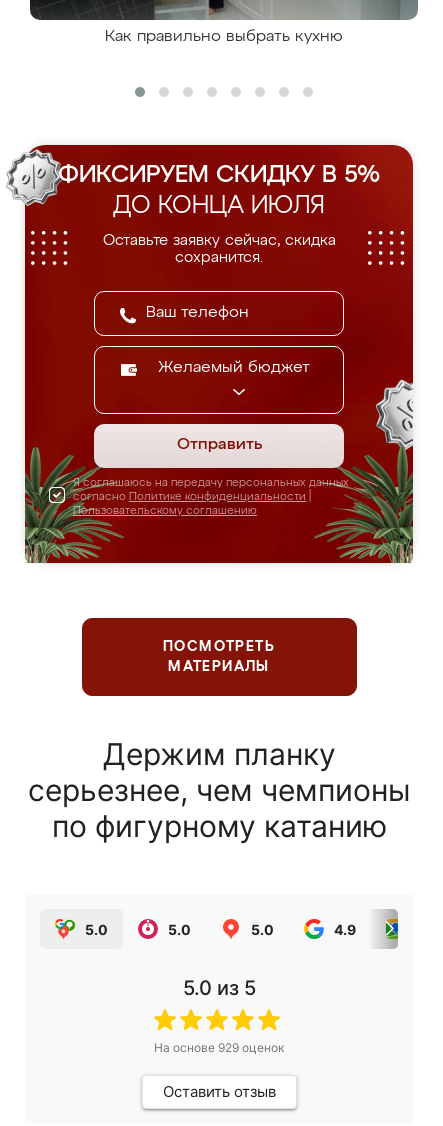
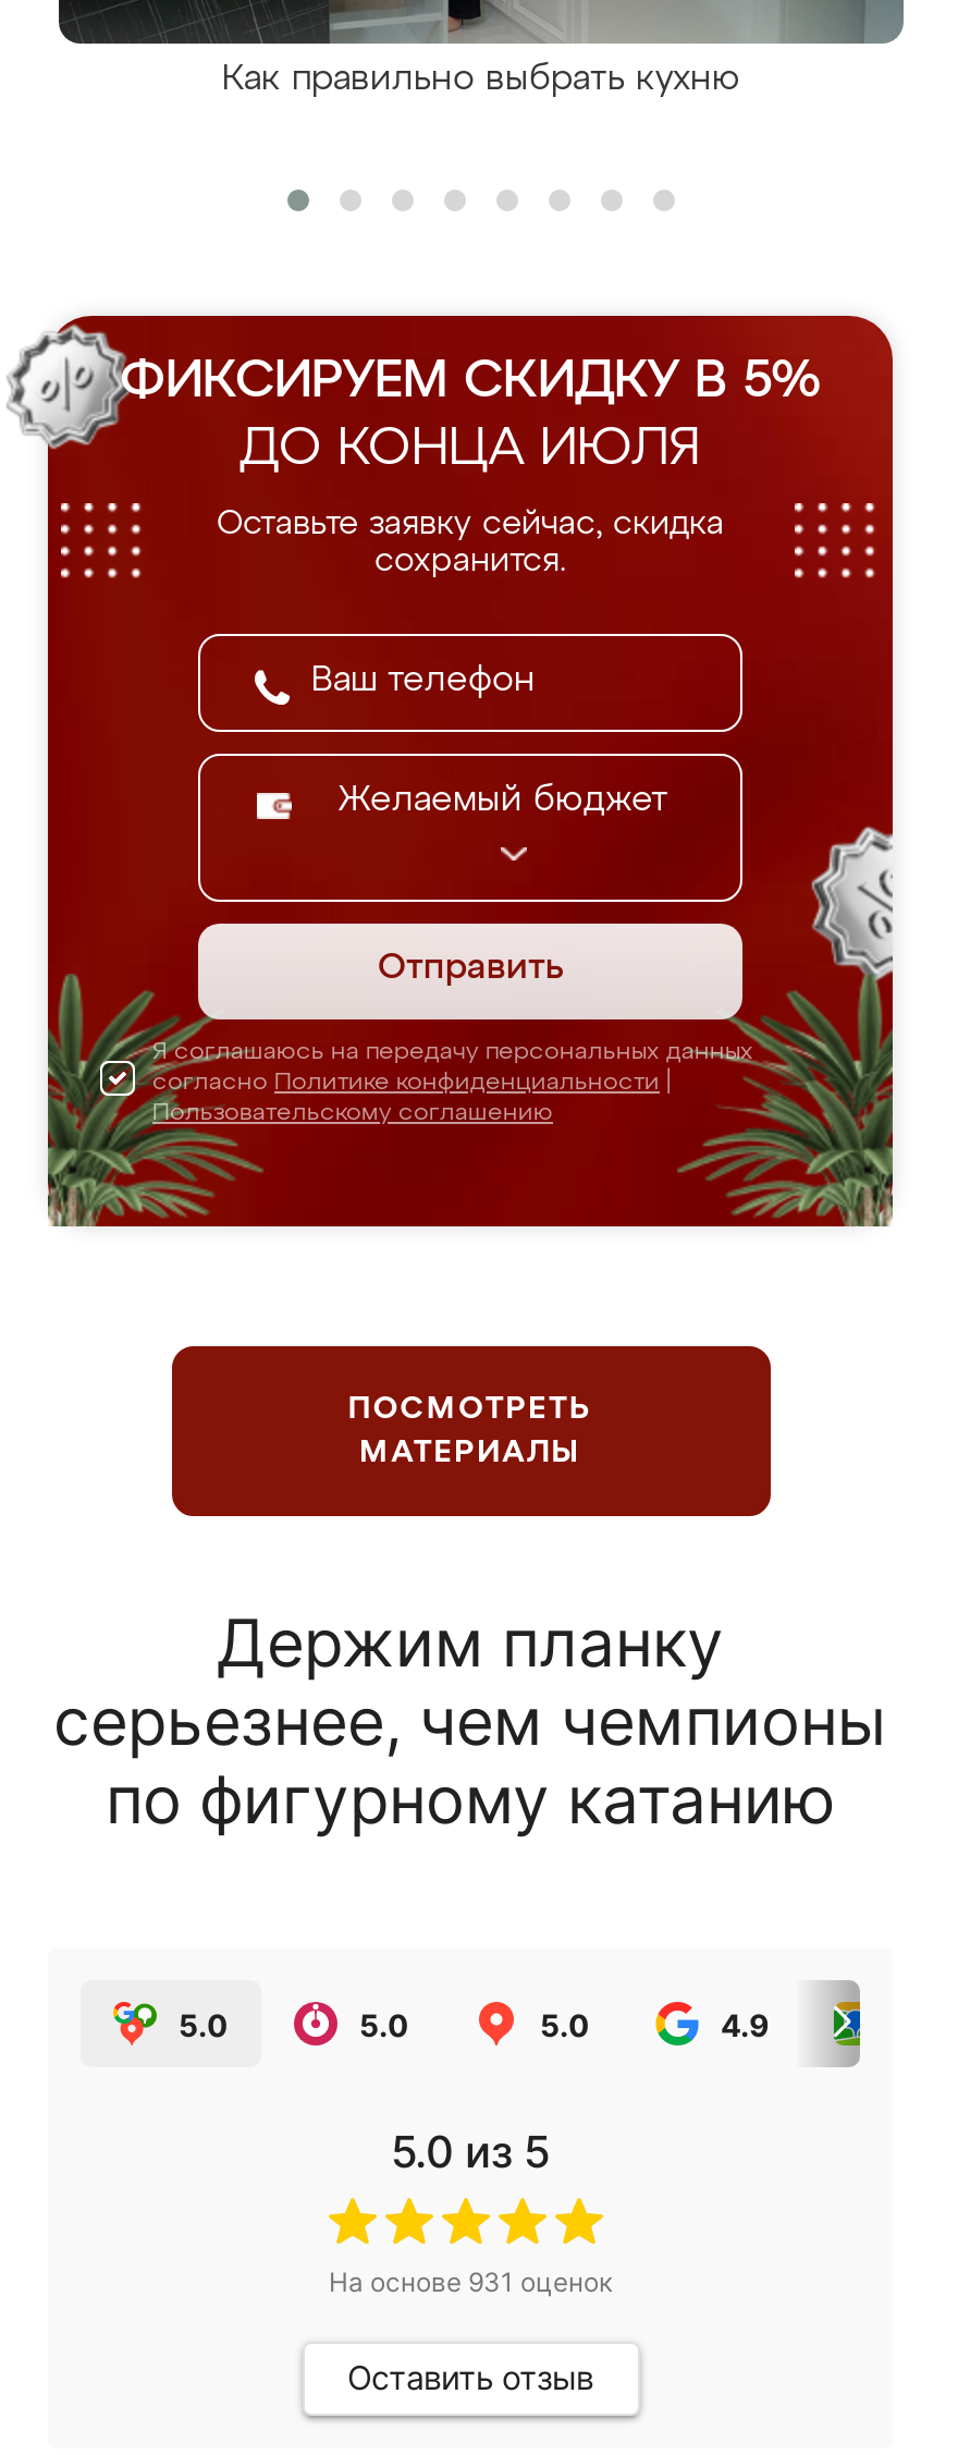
- На основе 929 оценок
+ На основе 931 оценок
